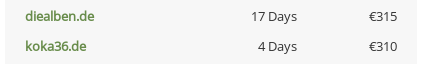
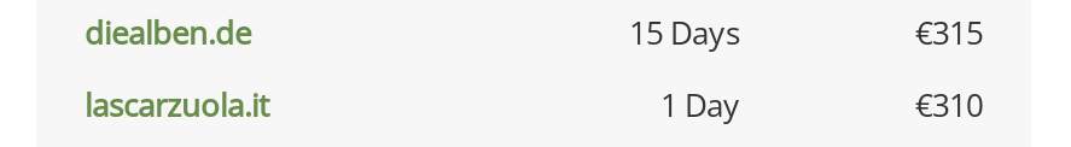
- 17 Days
+ 15 Days

- koka36.de
- 4 Days
+ lascarzuola.it
+ 1 Day
